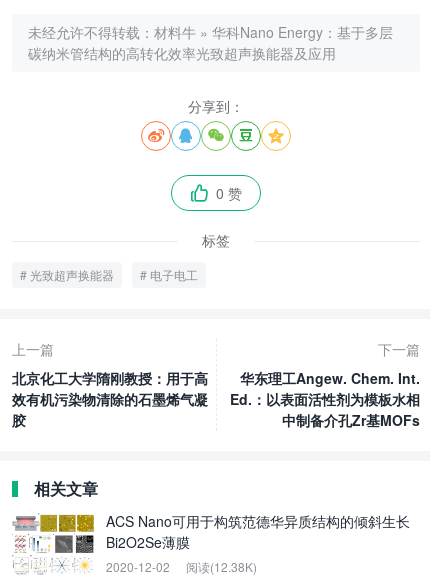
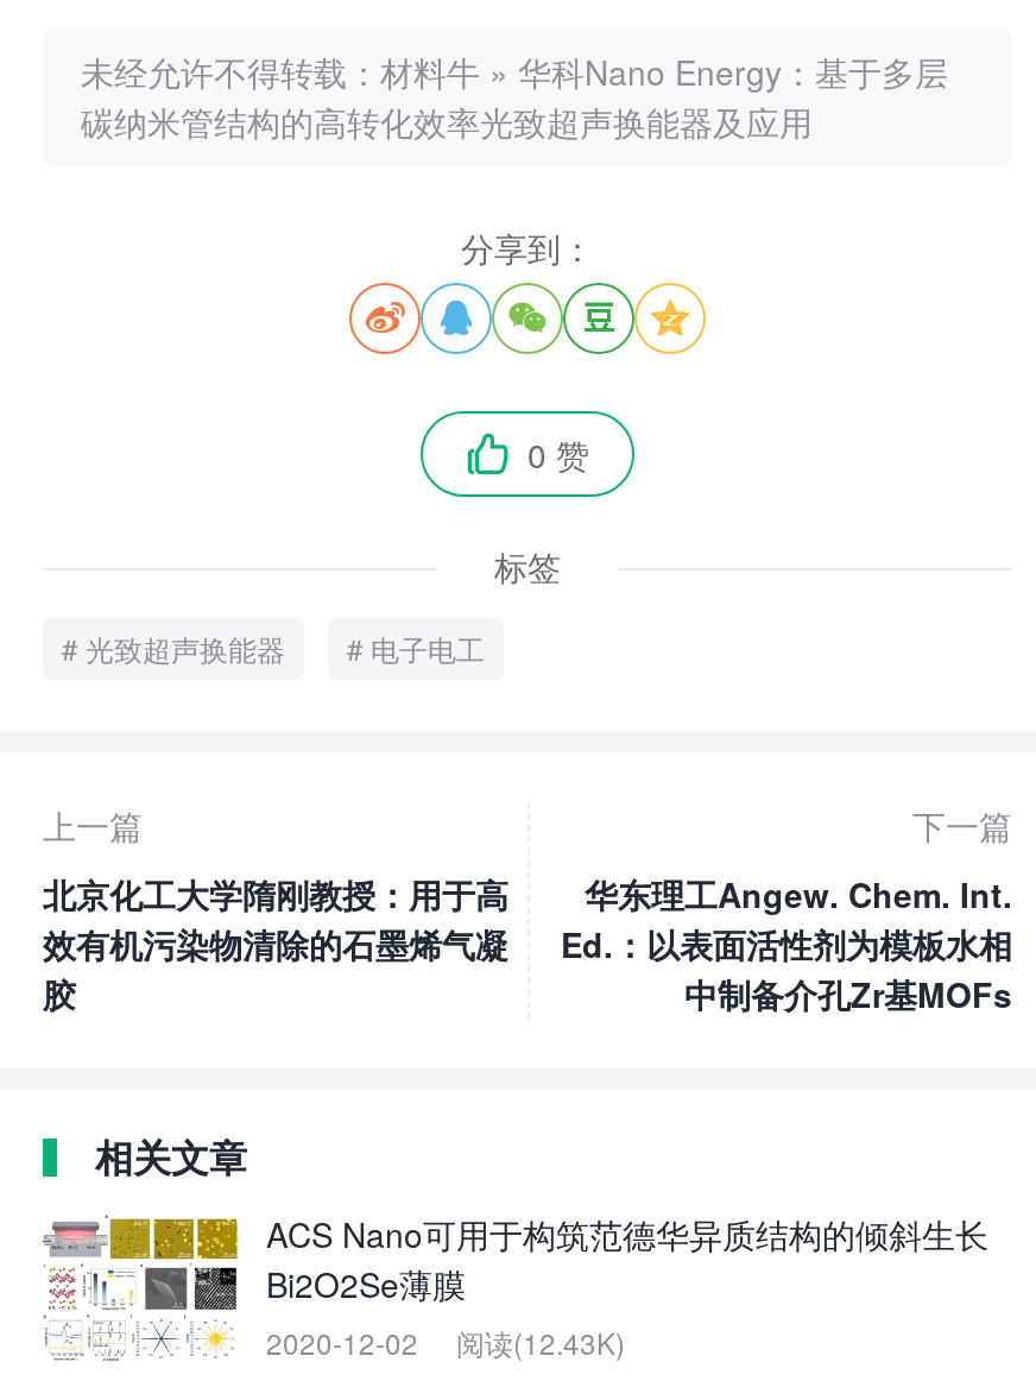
- 2020-12-02 阅读(12.38K)
+ 2020-12-02 阅读(12.43K)
